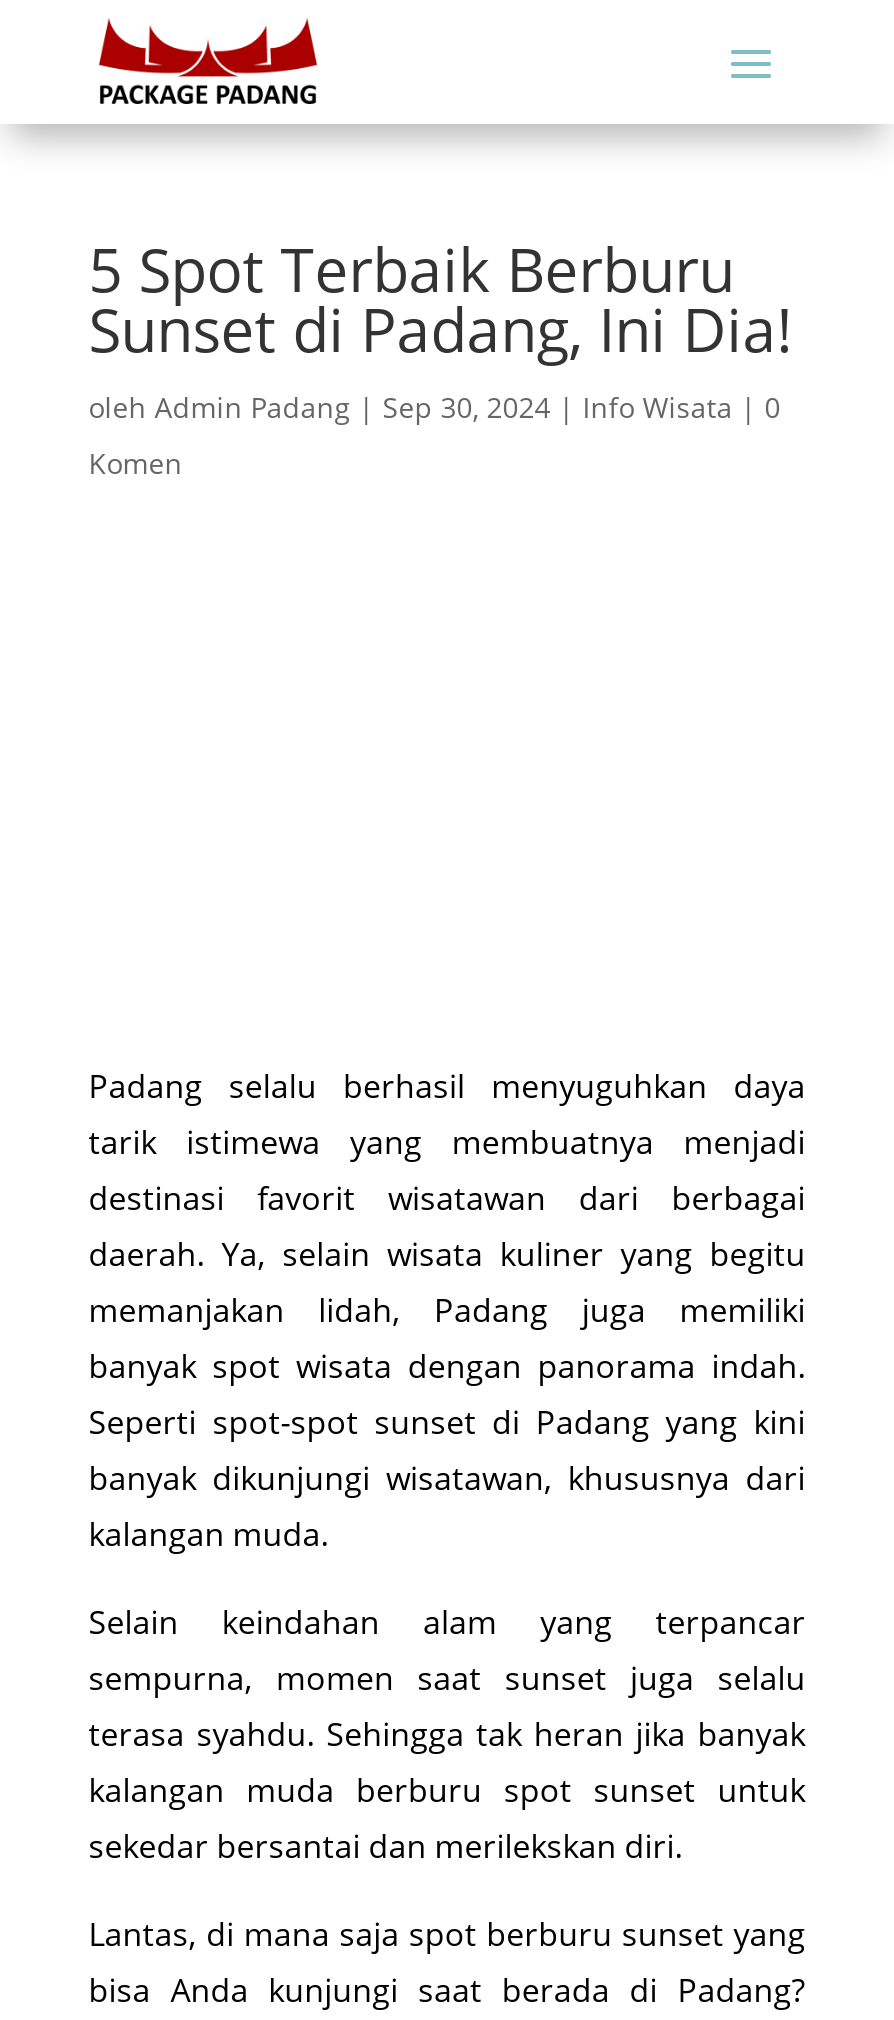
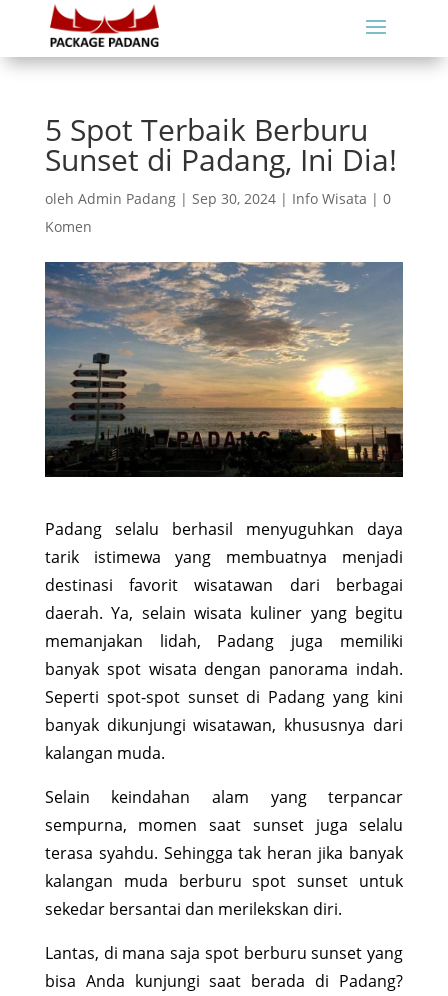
+ [image]
